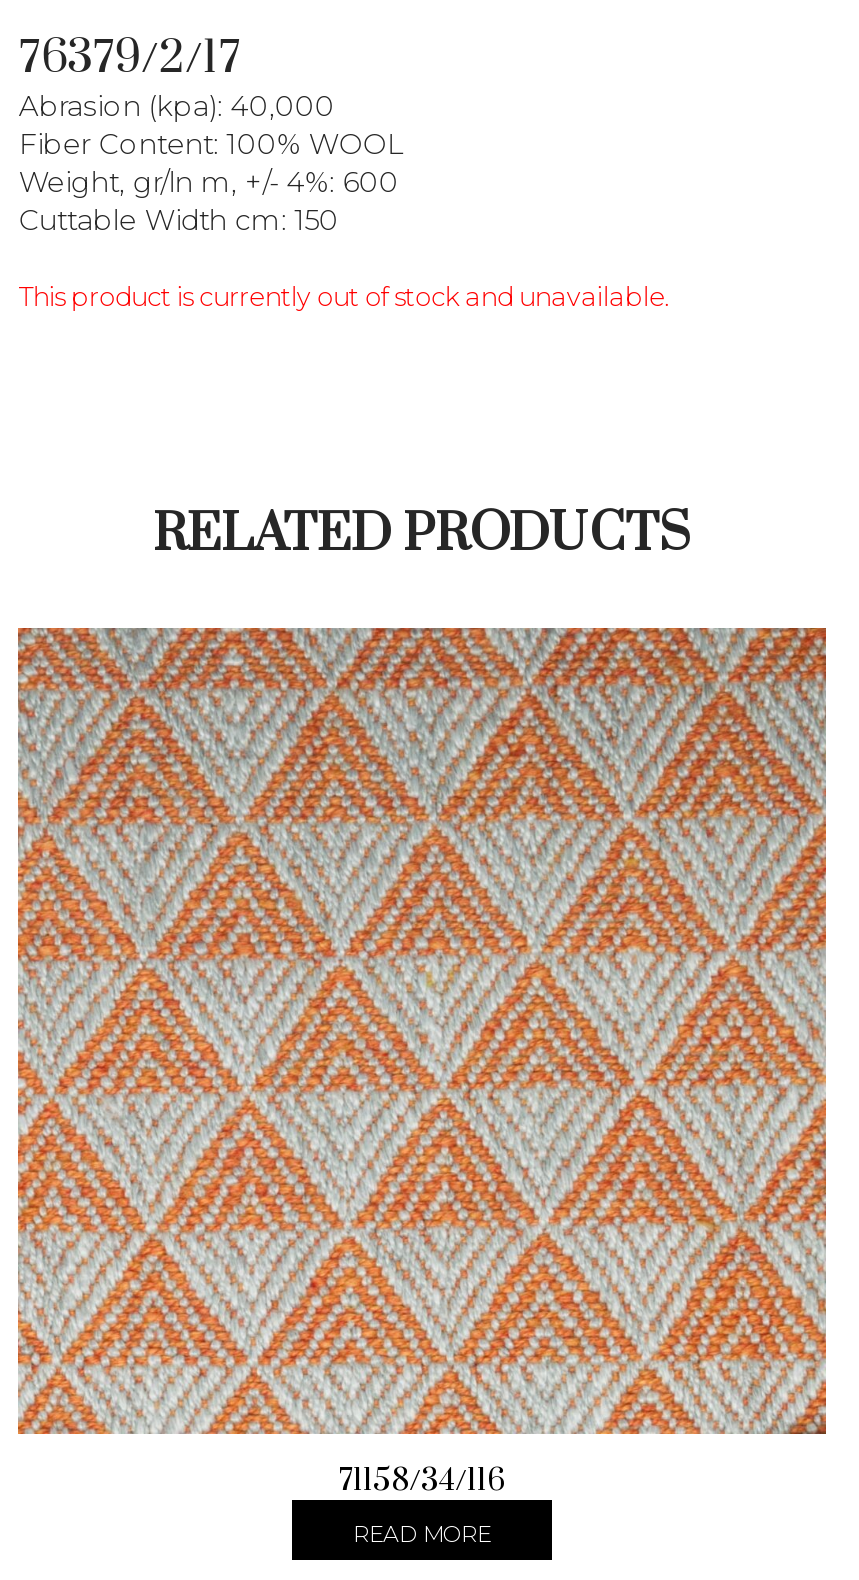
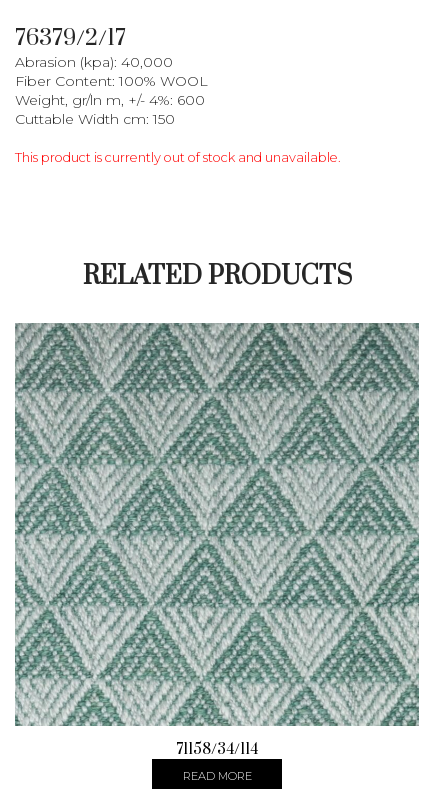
- [image]
- 71158/34/116
+ [image]
+ 71158/34/114
